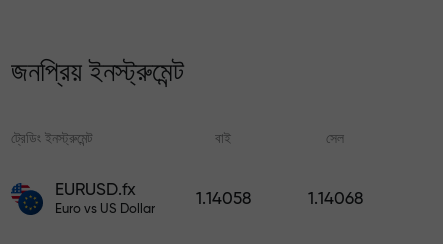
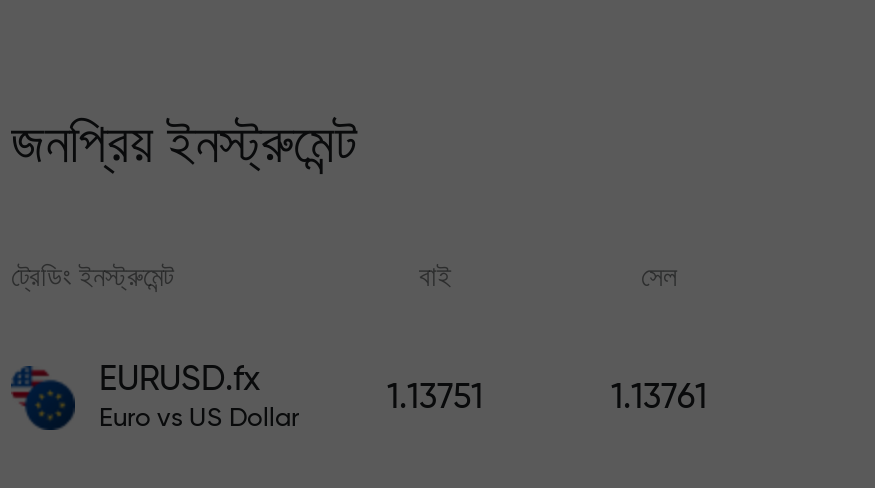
- 1.14058
+ 1.13751

- 1.14068
+ 1.13761
